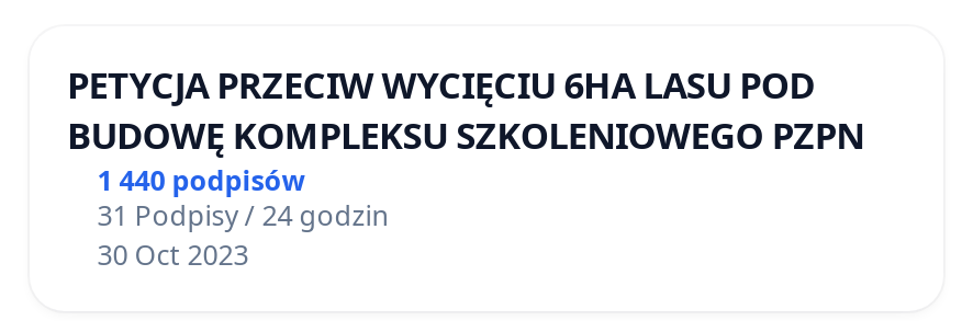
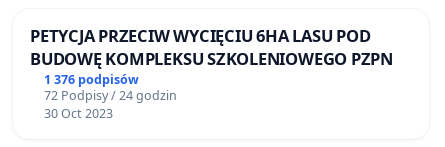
- 1 440 podpisów
+ 1 376 podpisów

- 31 Podpisy / 24 godzin
+ 72 Podpisy / 24 godzin
